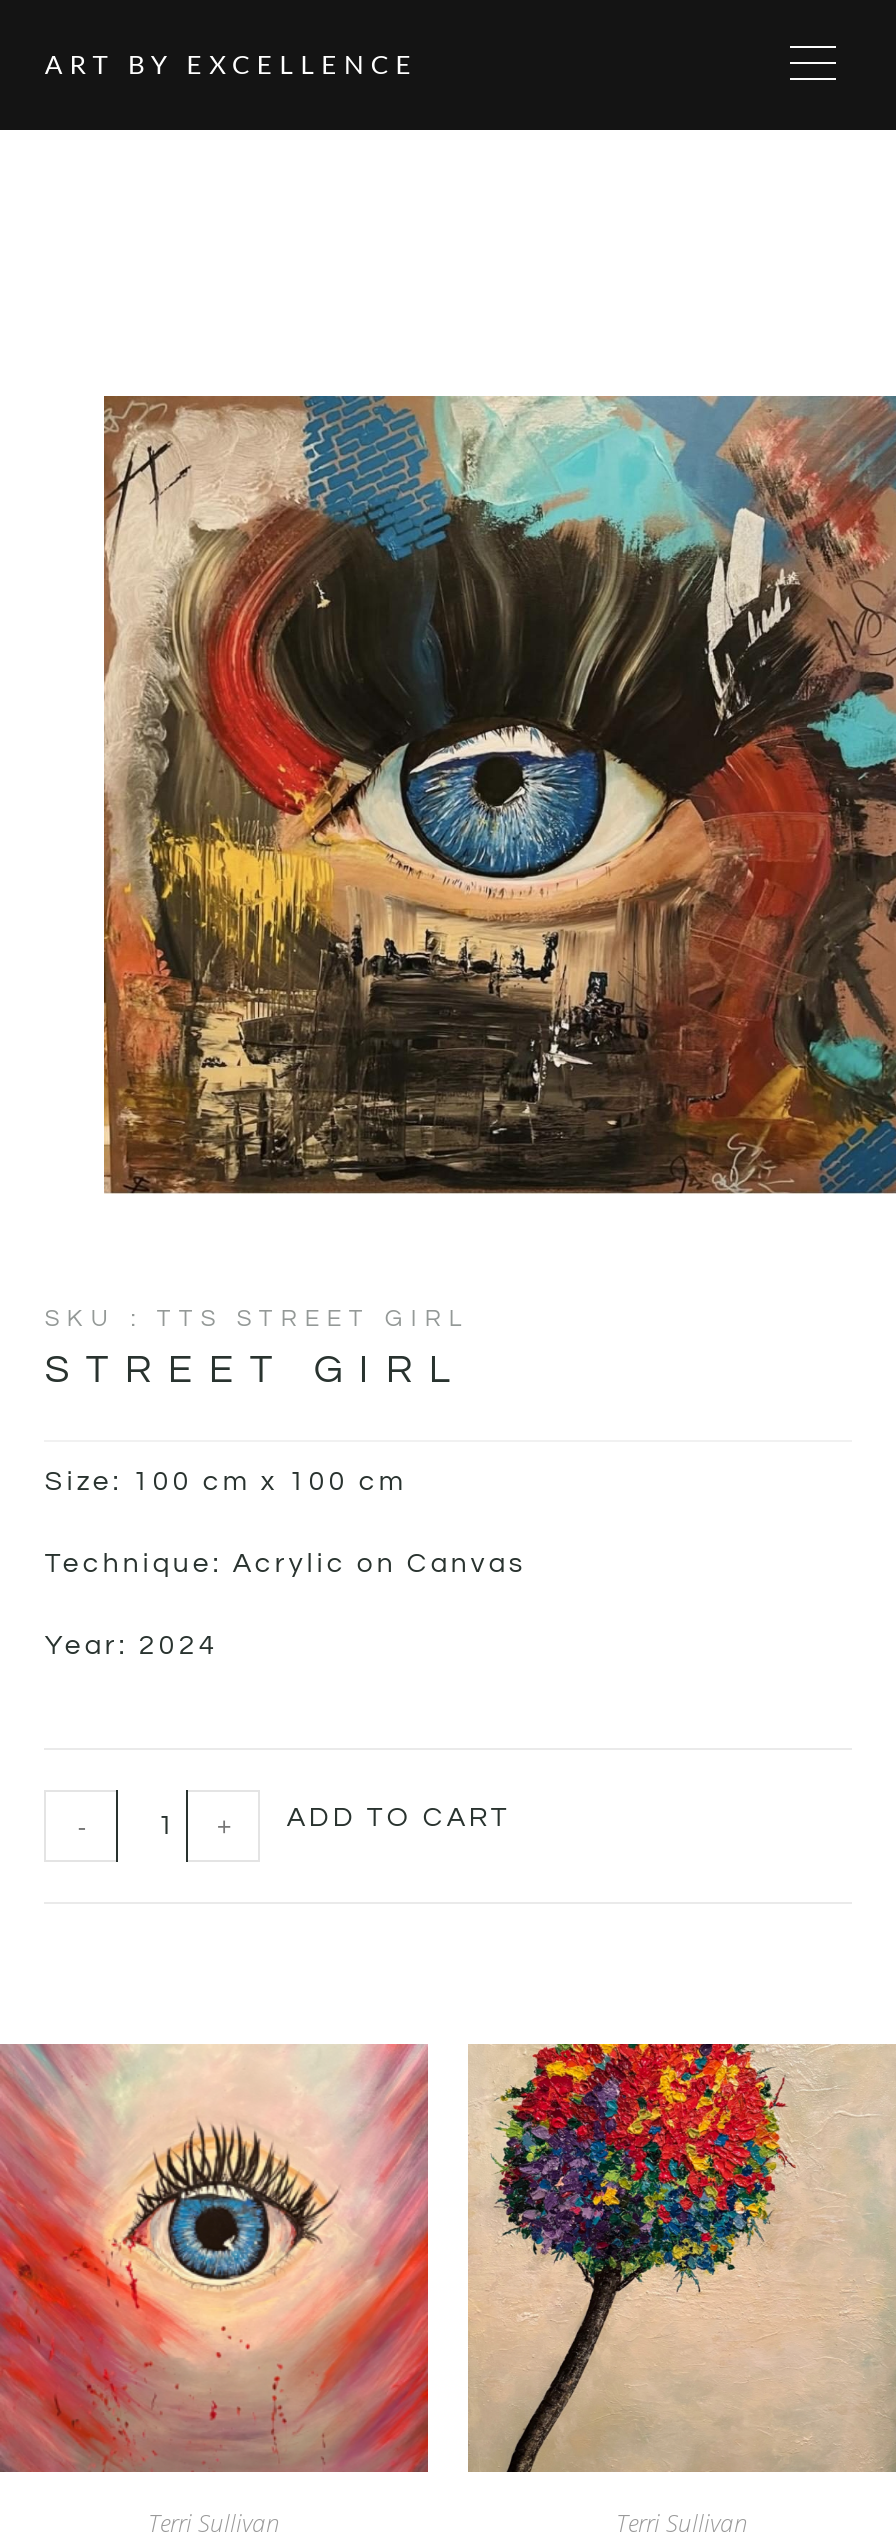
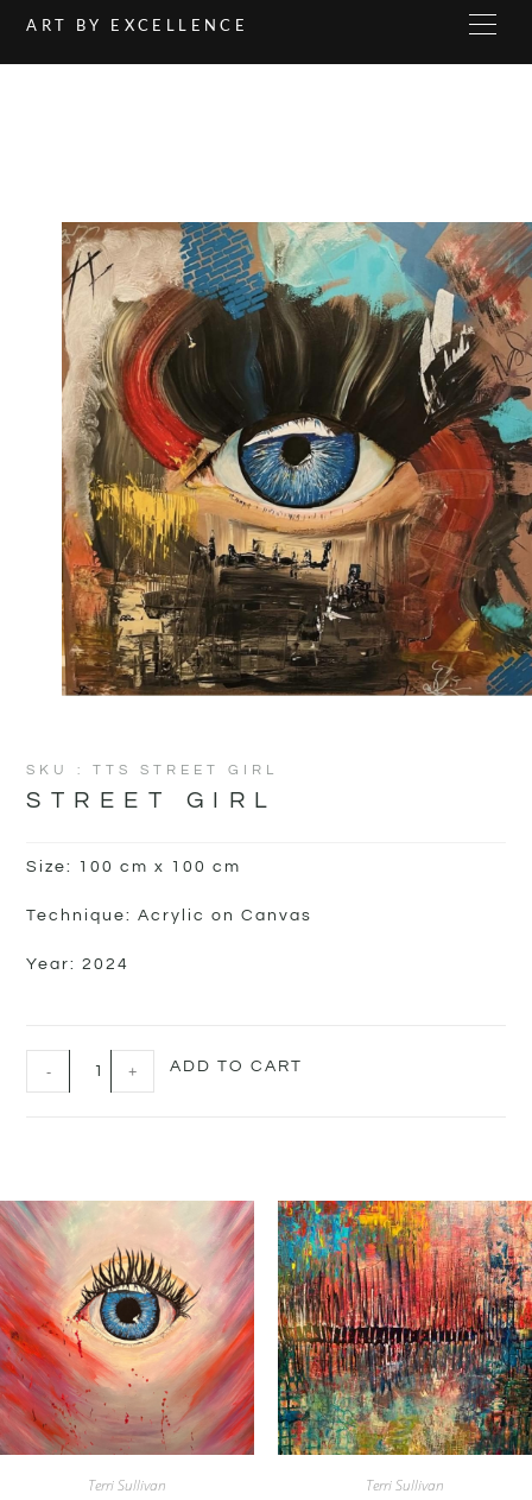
- [image]
+ [image]
